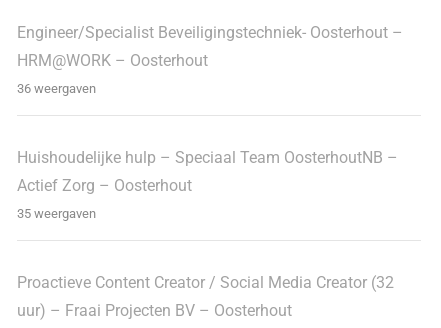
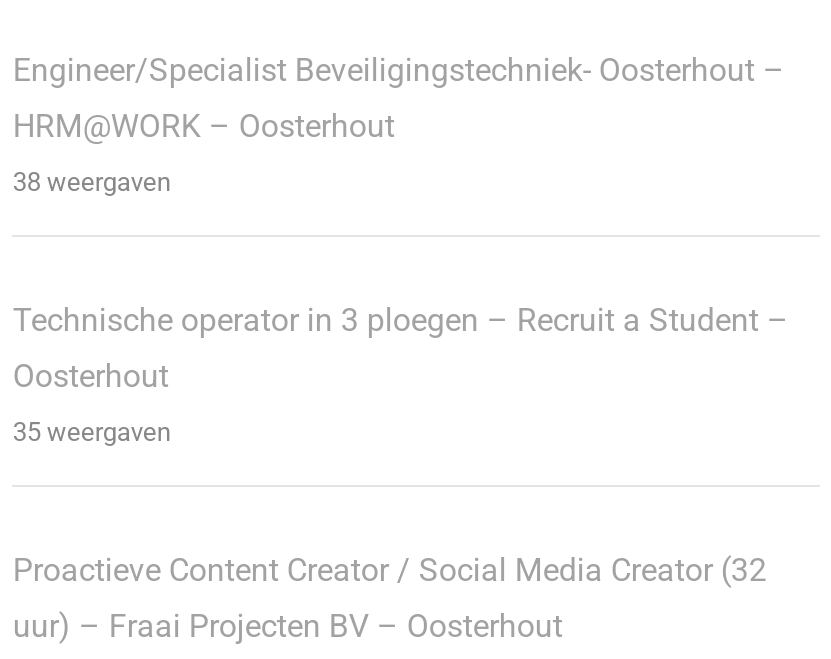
- 36 weergaven
+ 38 weergaven

- Huishoudelijke hulp – Speciaal Team OosterhoutNB –
+ Technische operator in 3 ploegen – Recruit a Student –

- Actief Zorg – Oosterhout
+ Oosterhout
